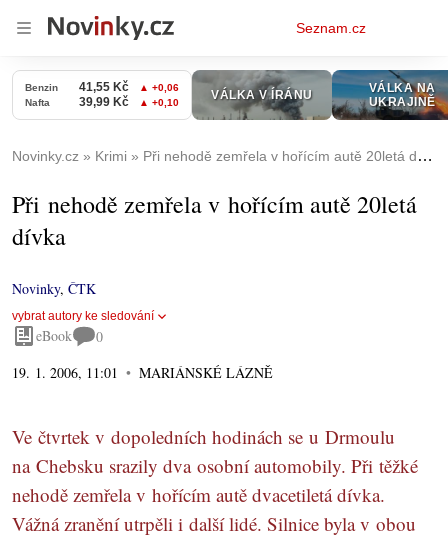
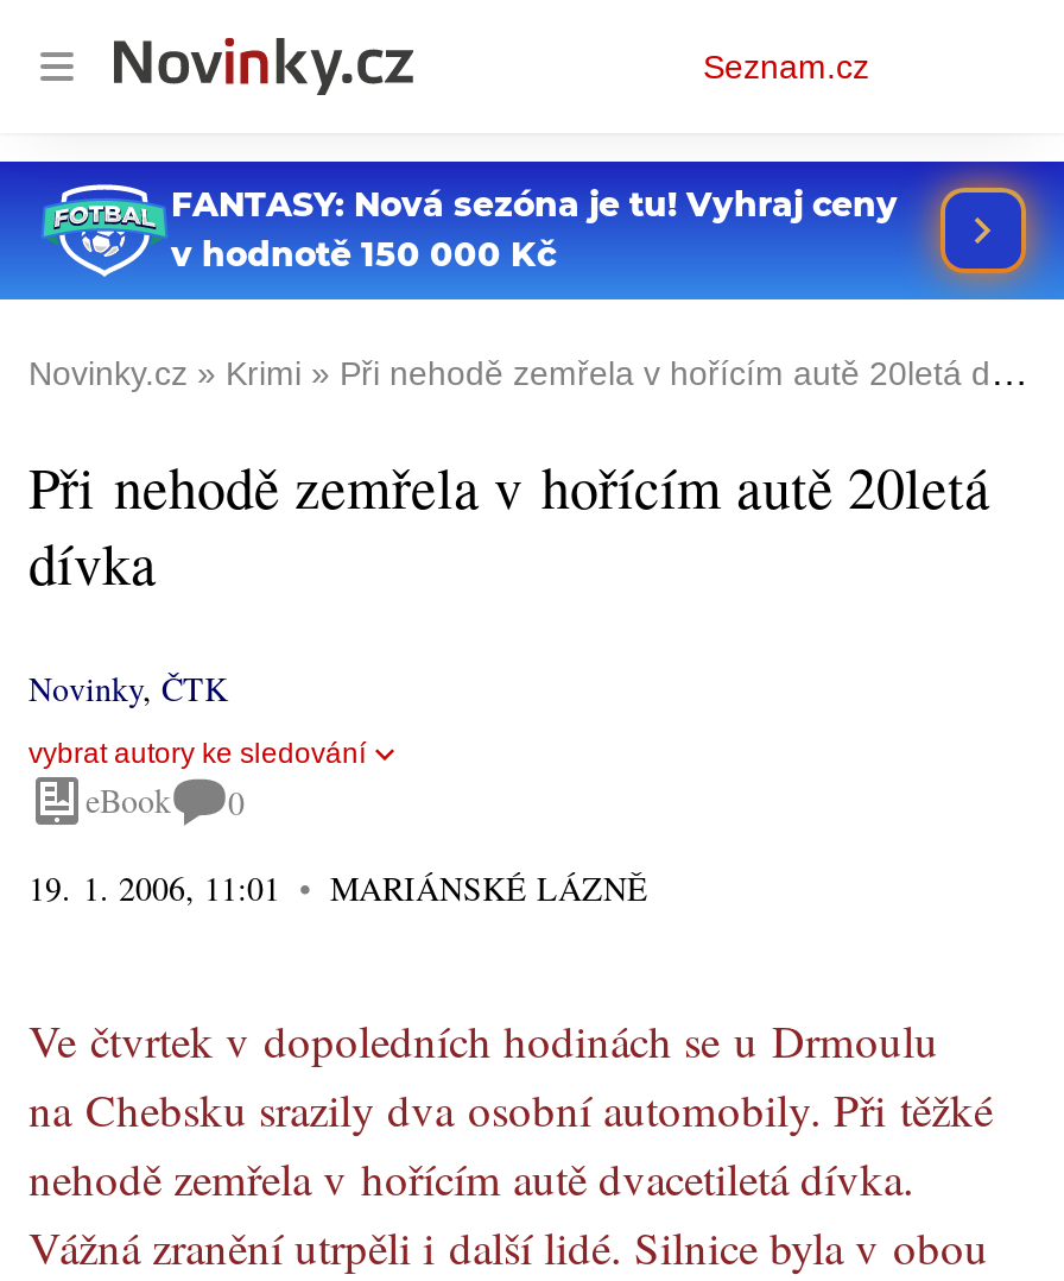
- [image]
+ [image]
